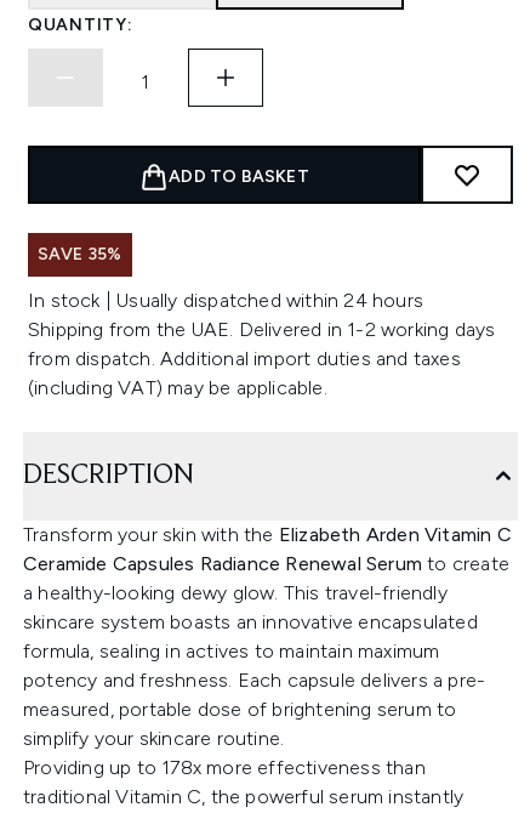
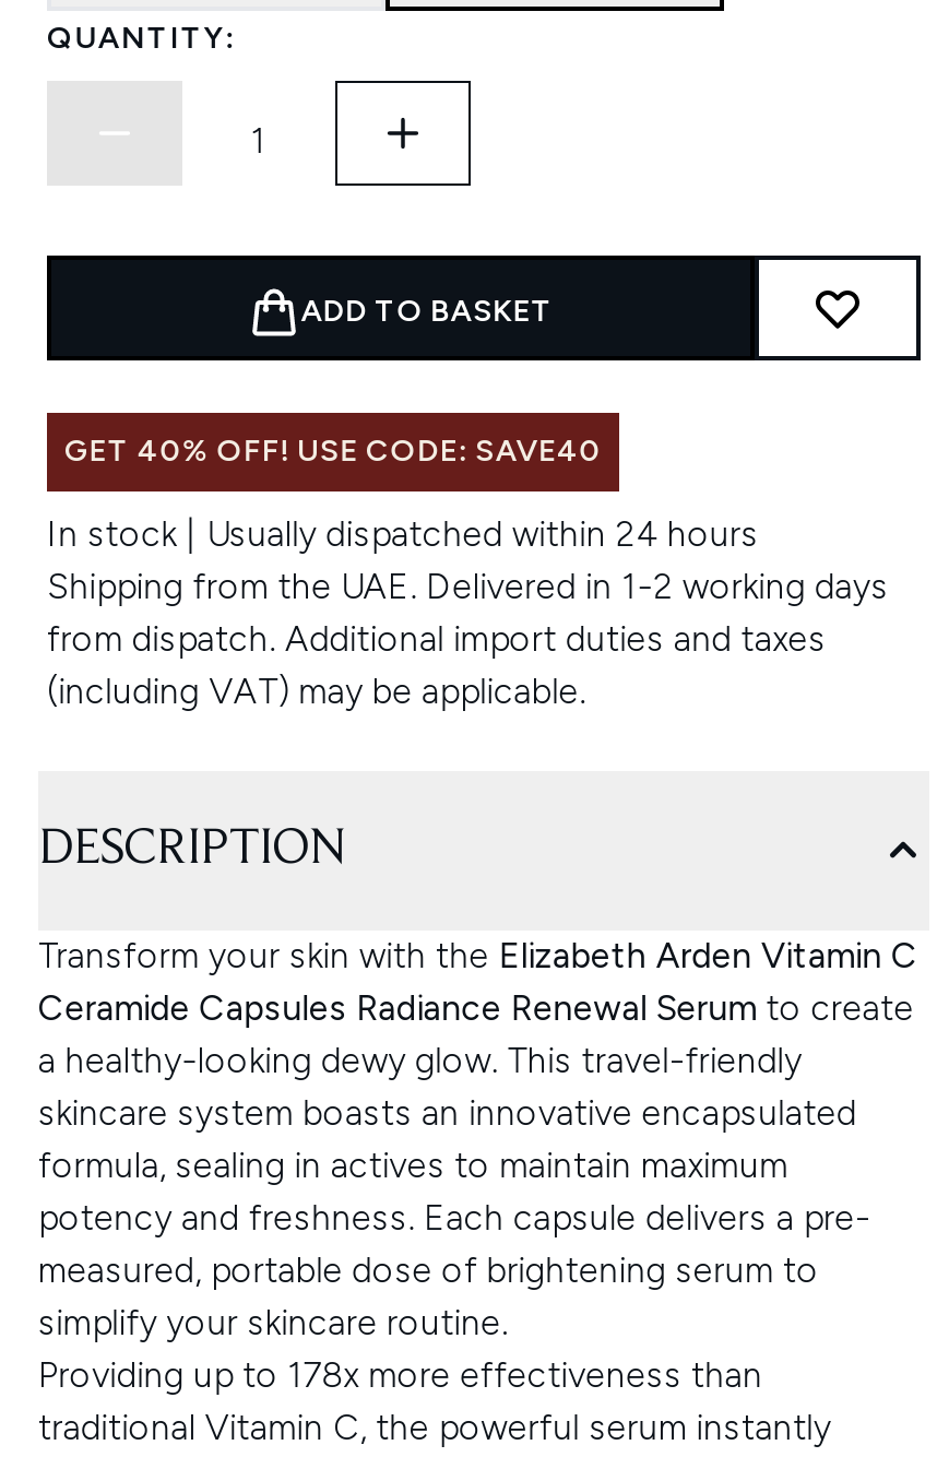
- SAVE 35%
+ GET 40% OFF! USE CODE: SAVE40
